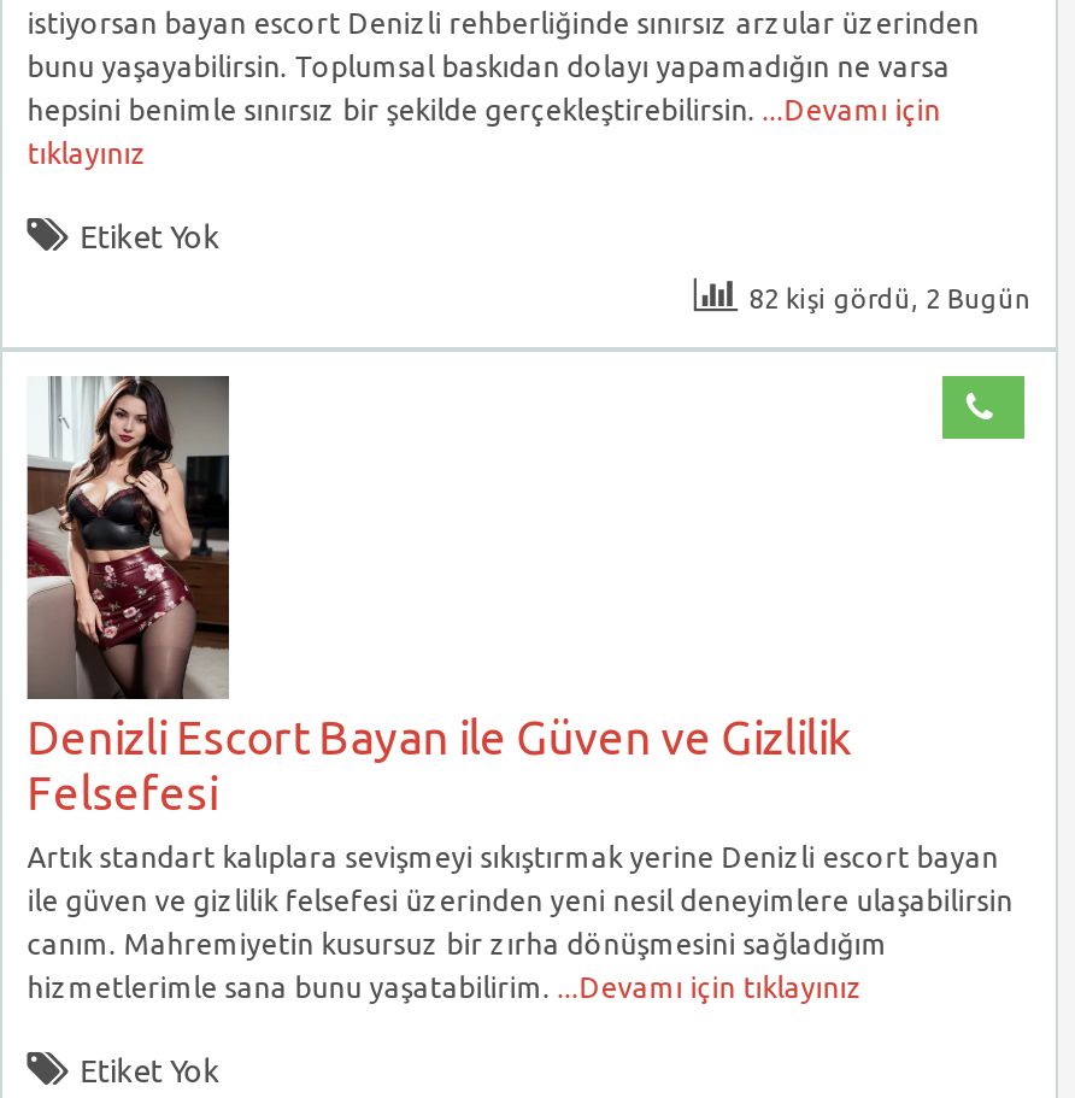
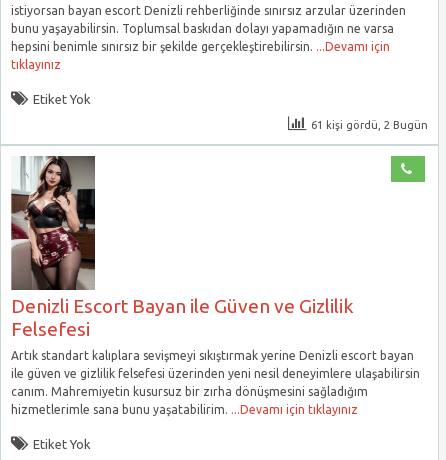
- 82 kişi gördü, 2 Bugün
+ 61 kişi gördü, 2 Bugün
